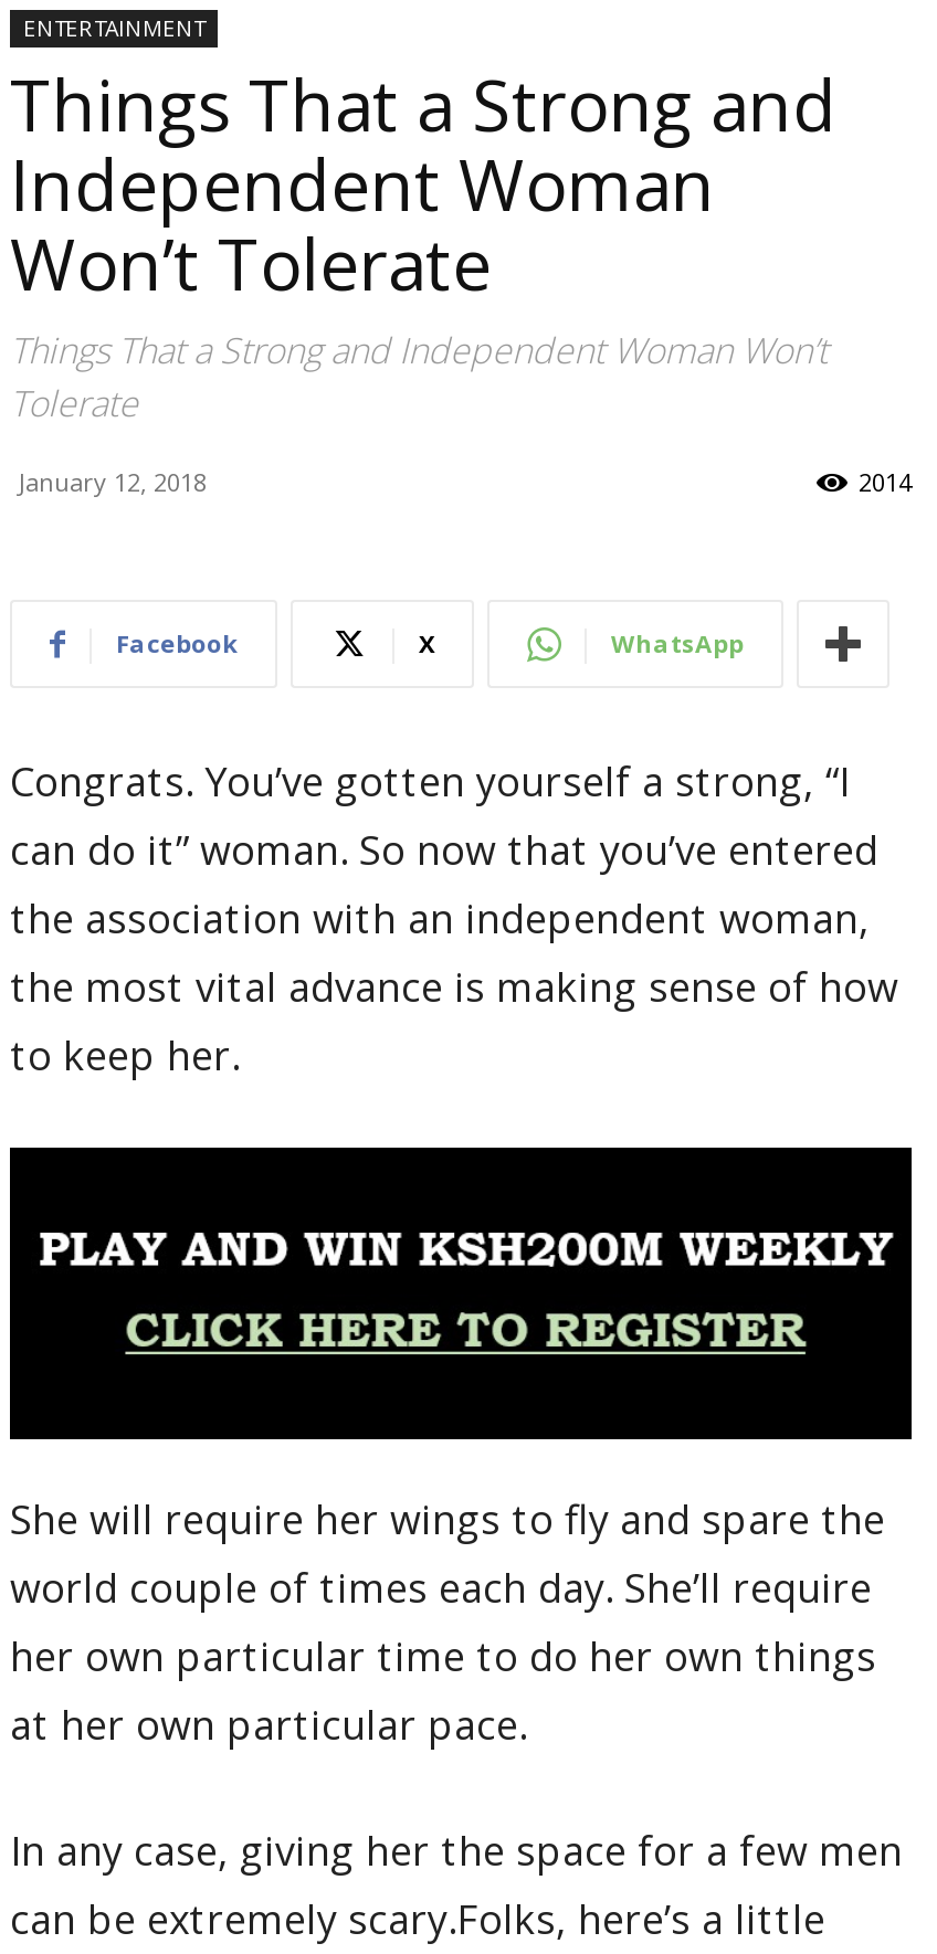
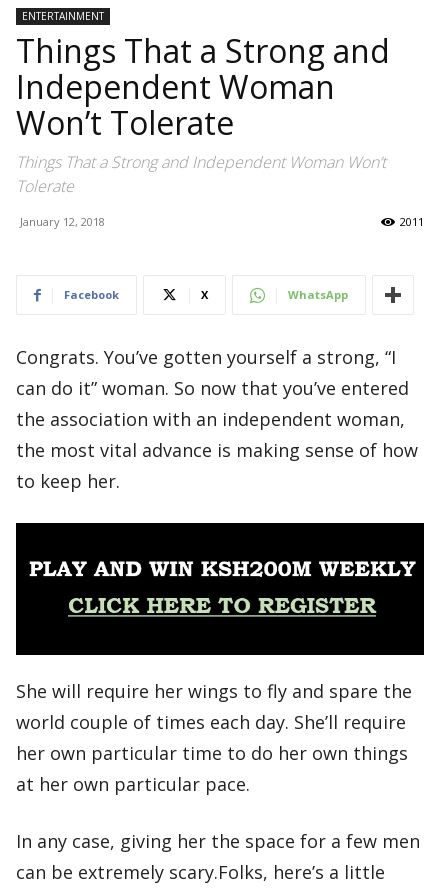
- 2014
+ 2011
